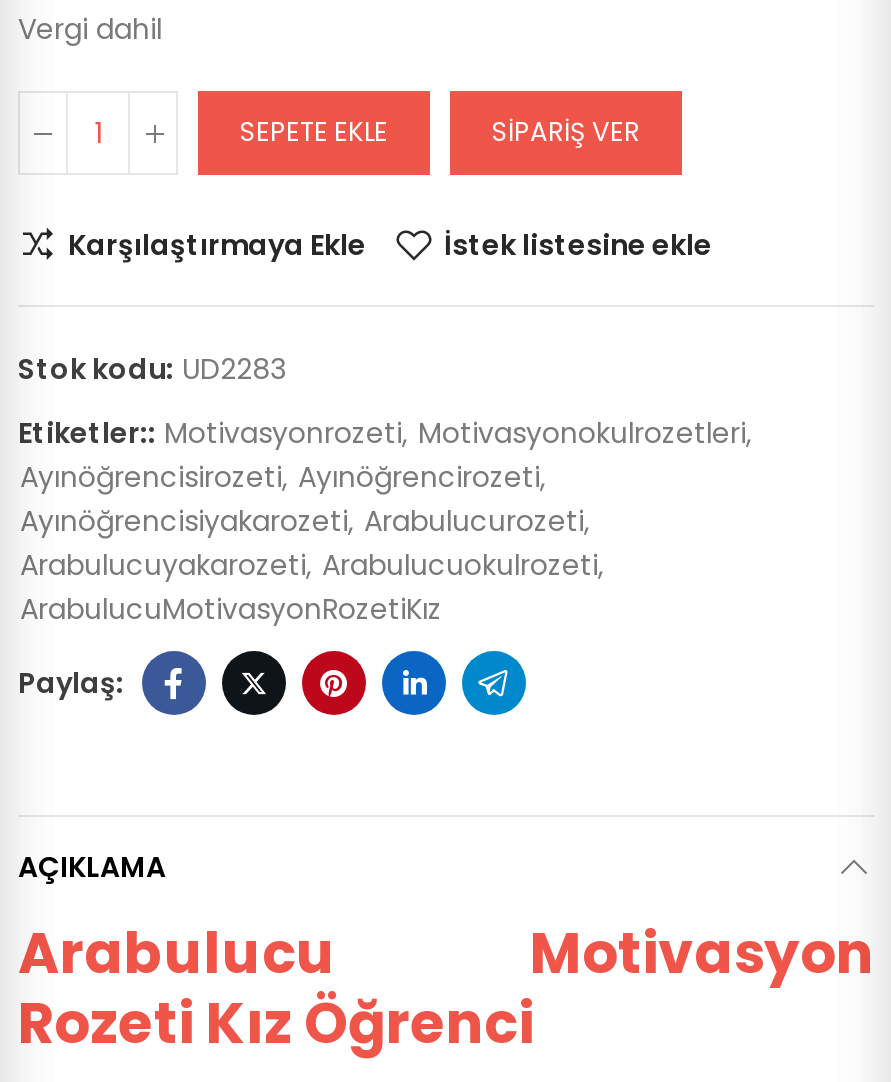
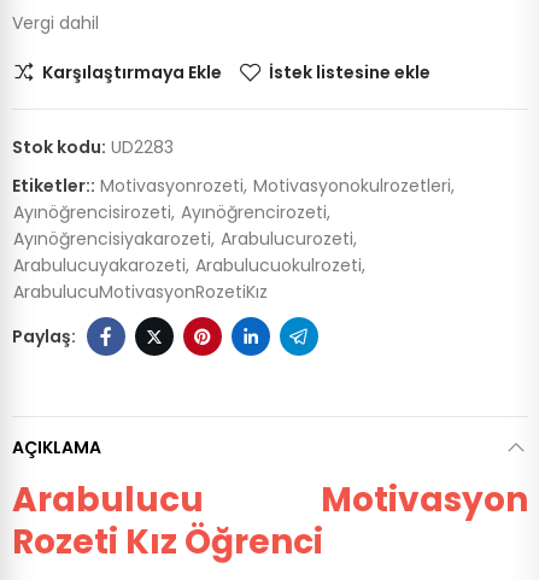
- SEPETE EKLE
- SIPARIŞ VER
